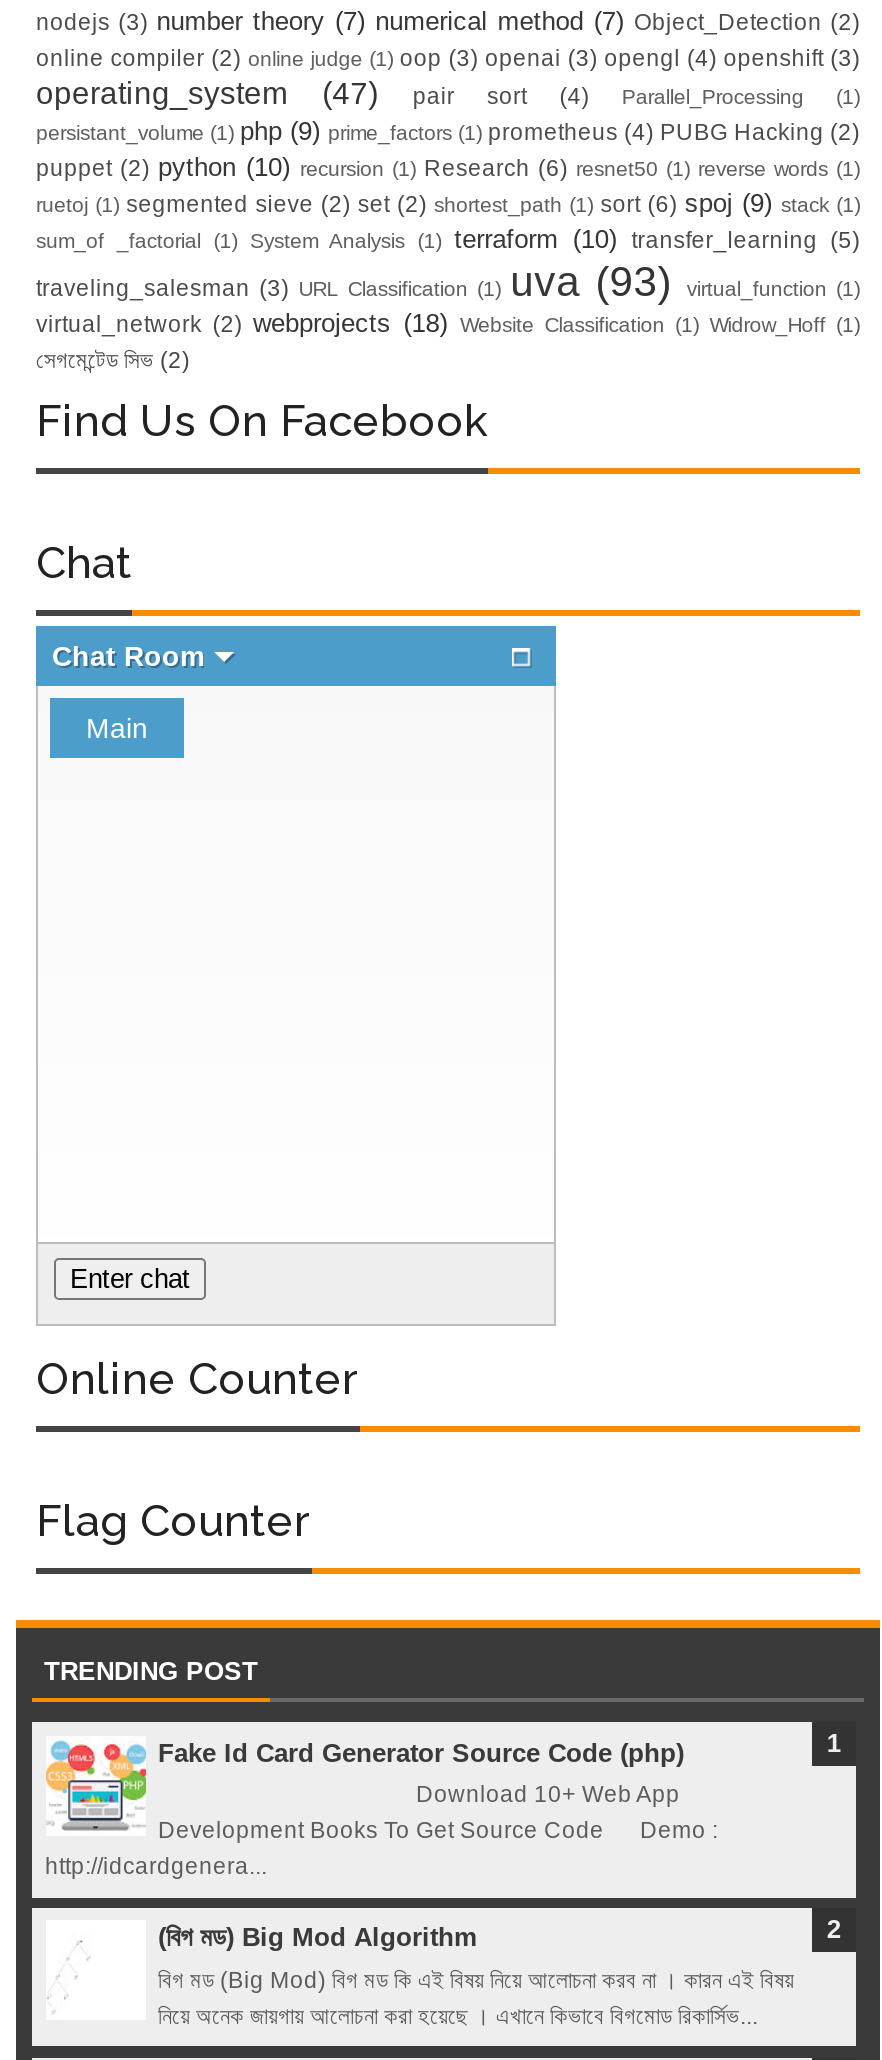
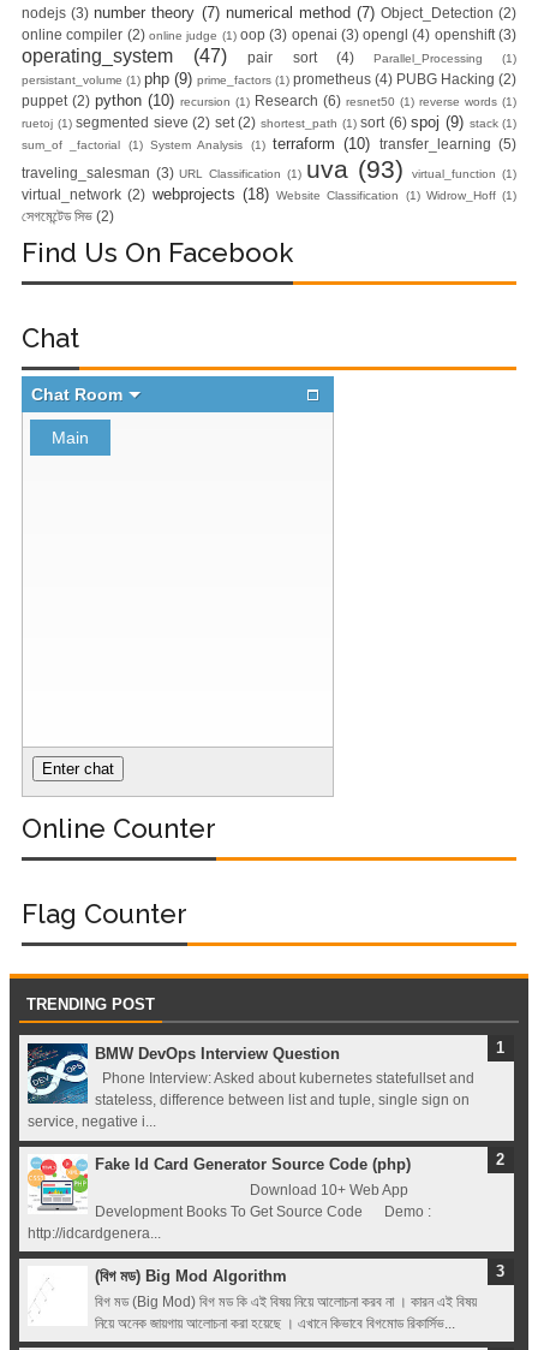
+ [image]
+ BMW DevOps Interview Question
+ Phone Interview: Asked about kubernetes statefullset and
+ stateless, difference between list and tuple, single sign on
+ service, negative i...
